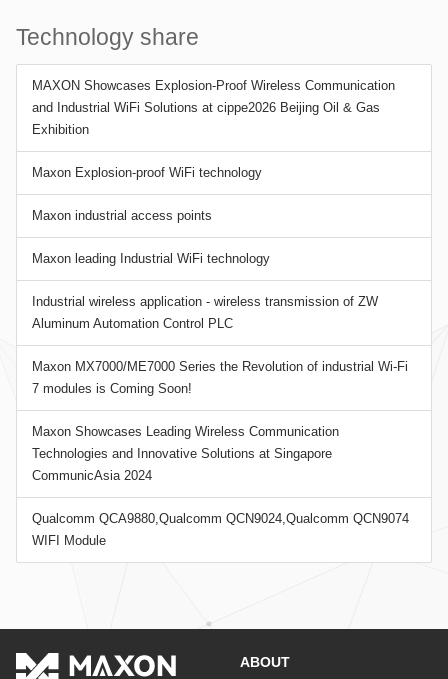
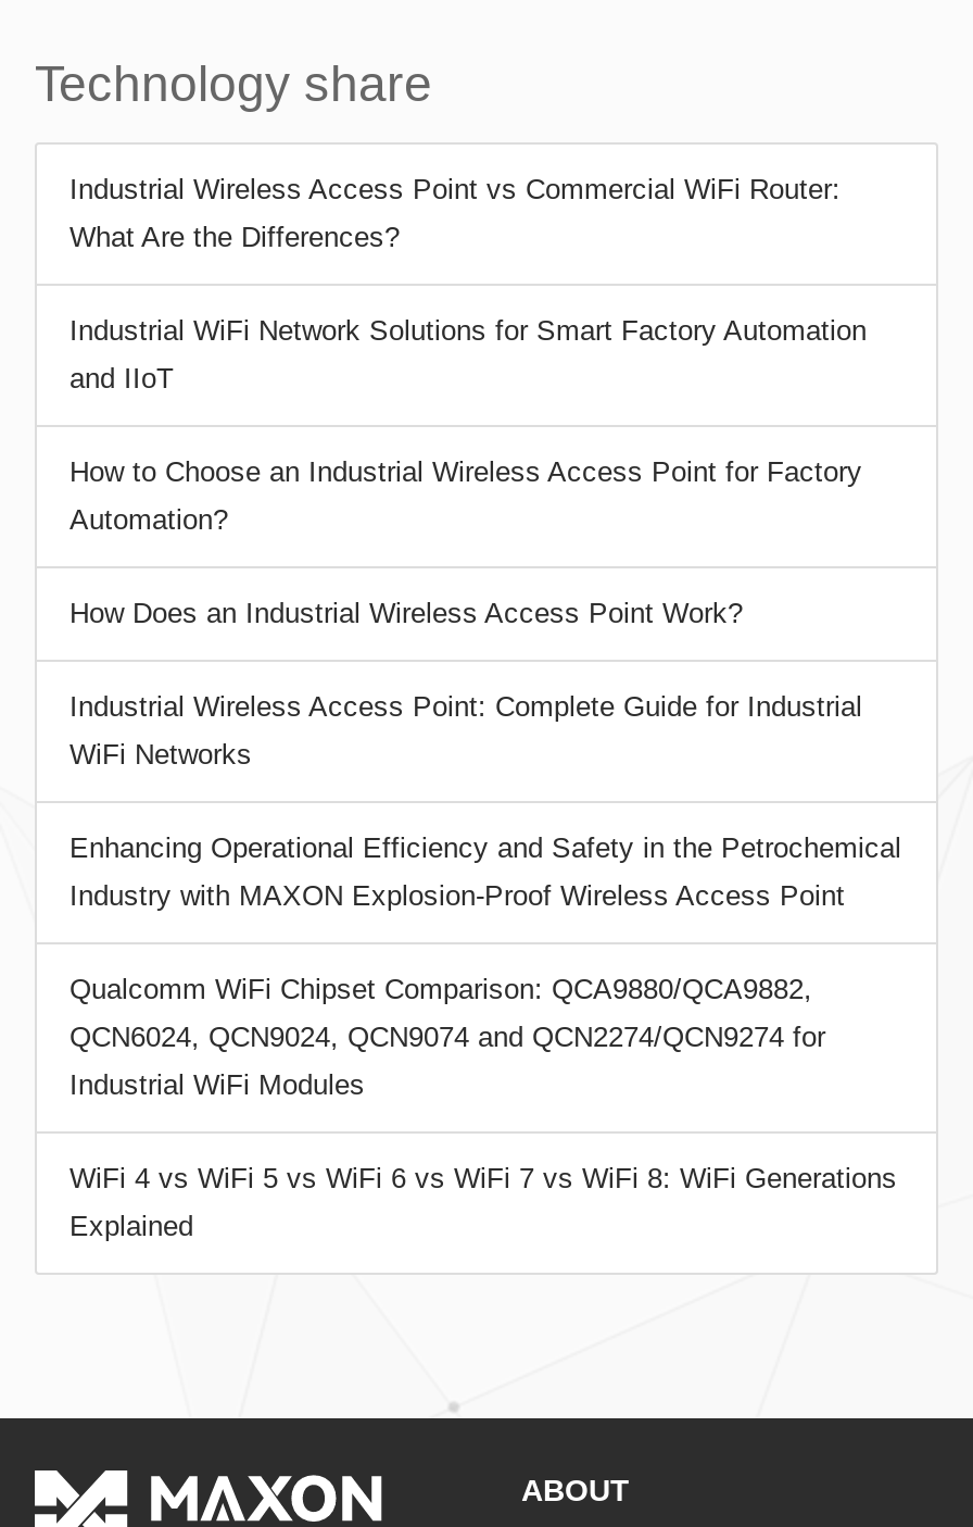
- MAXON Showcases Explosion-Proof Wireless Communication
- and Industrial WiFi Solutions at cippe2026 Beijing Oil & Gas
- Exhibition
- Maxon Explosion-proof WiFi technology
- Maxon industrial access points
- Maxon leading Industrial WiFi technology
- Industrial wireless application - wireless transmission of ZW
- Aluminum Automation Control PLC
- Maxon MX7000/ME7000 Series the Revolution of industrial Wi-Fi
- 7 modules is Coming Soon!
- Maxon Showcases Leading Wireless Communication
- Technologies and Innovative Solutions at Singapore
- CommunicAsia 2024
- Qualcomm QCA9880,Qualcomm QCN9024,Qualcomm QCN9074
- WIFI Module
+ Industrial Wireless Access Point vs Commercial WiFi Router:
+ What Are the Differences?
+ Industrial WiFi Network Solutions for Smart Factory Automation
+ and IIoT
+ How to Choose an Industrial Wireless Access Point for Factory
+ Automation?
+ How Does an Industrial Wireless Access Point Work?
+ Industrial Wireless Access Point: Complete Guide for Industrial
+ WiFi Networks
+ Enhancing Operational Efficiency and Safety in the Petrochemical
+ Industry with MAXON Explosion-Proof Wireless Access Point
+ Qualcomm WiFi Chipset Comparison: QCA9880/QCA9882,
+ QCN6024, QCN9024, QCN9074 and QCN2274/QCN9274 for
+ Industrial WiFi Modules
+ WiFi 4 vs WiFi 5 vs WiFi 6 vs WiFi 7 vs WiFi 8: WiFi Generations
+ Explained
